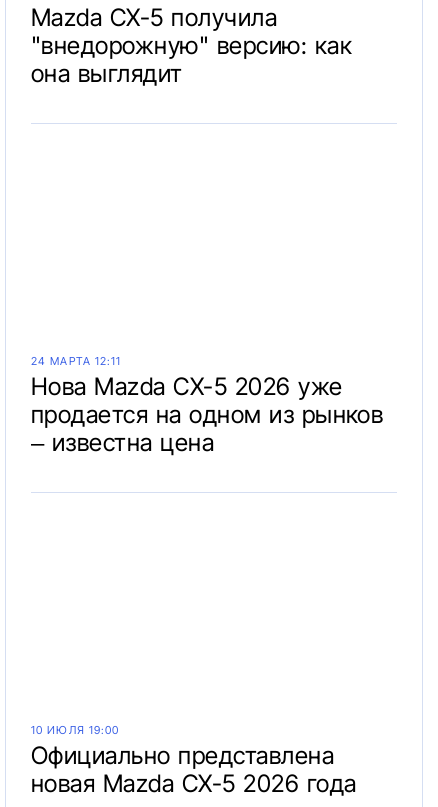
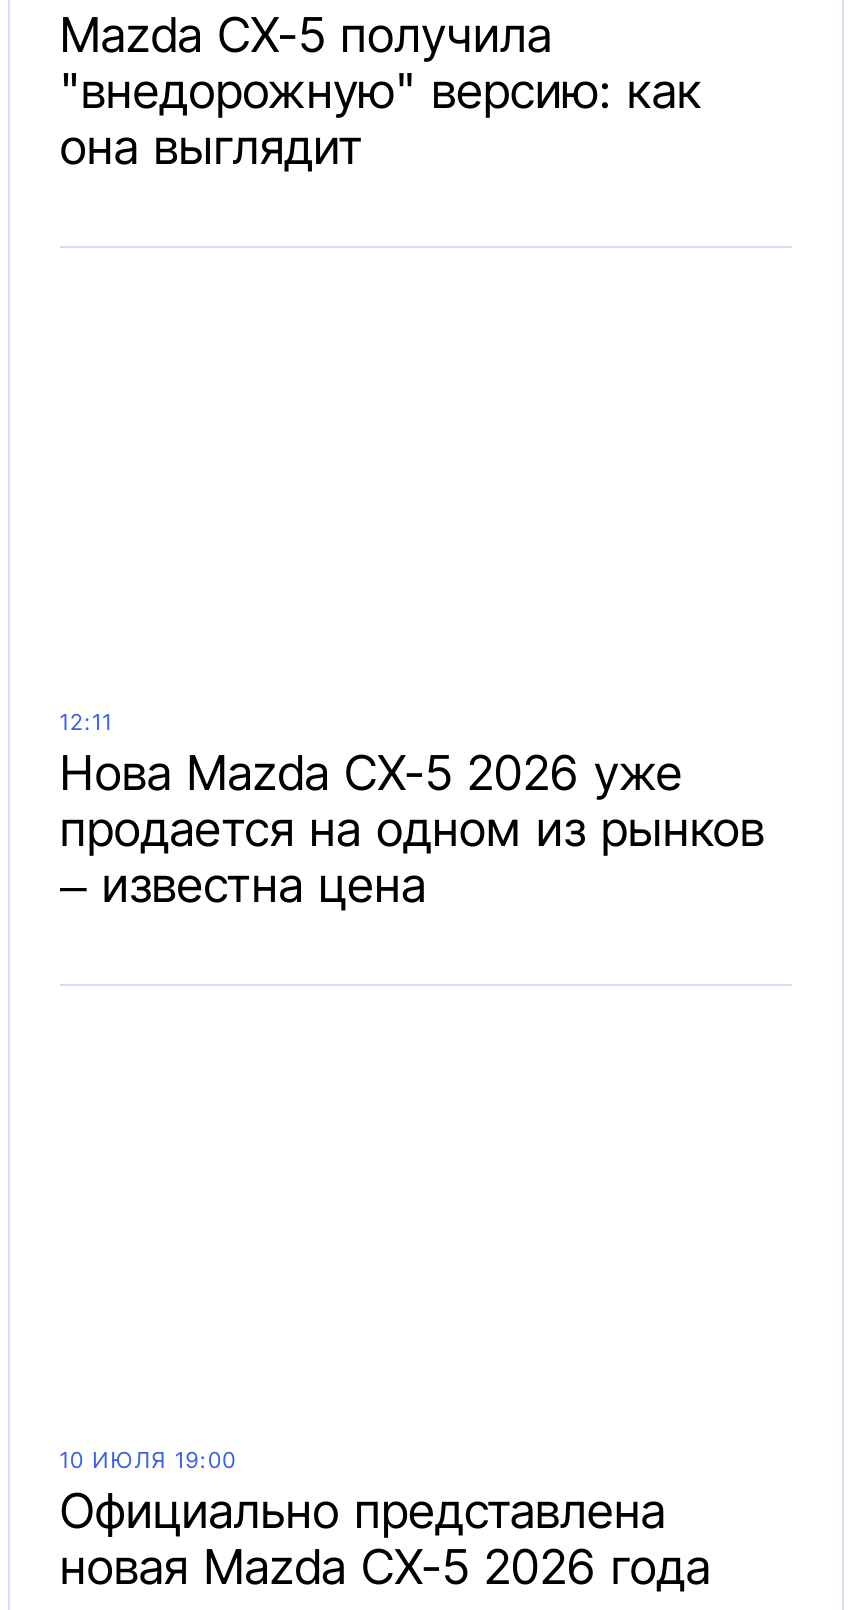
- 24 МАРТА 12:11
+ 12:11
